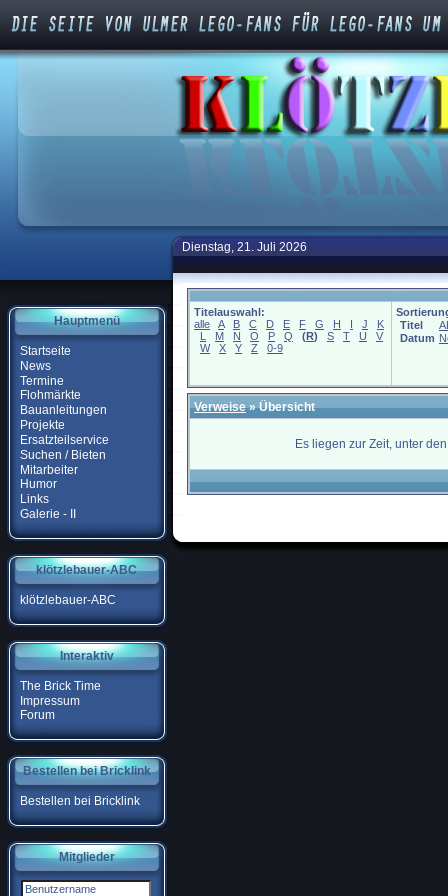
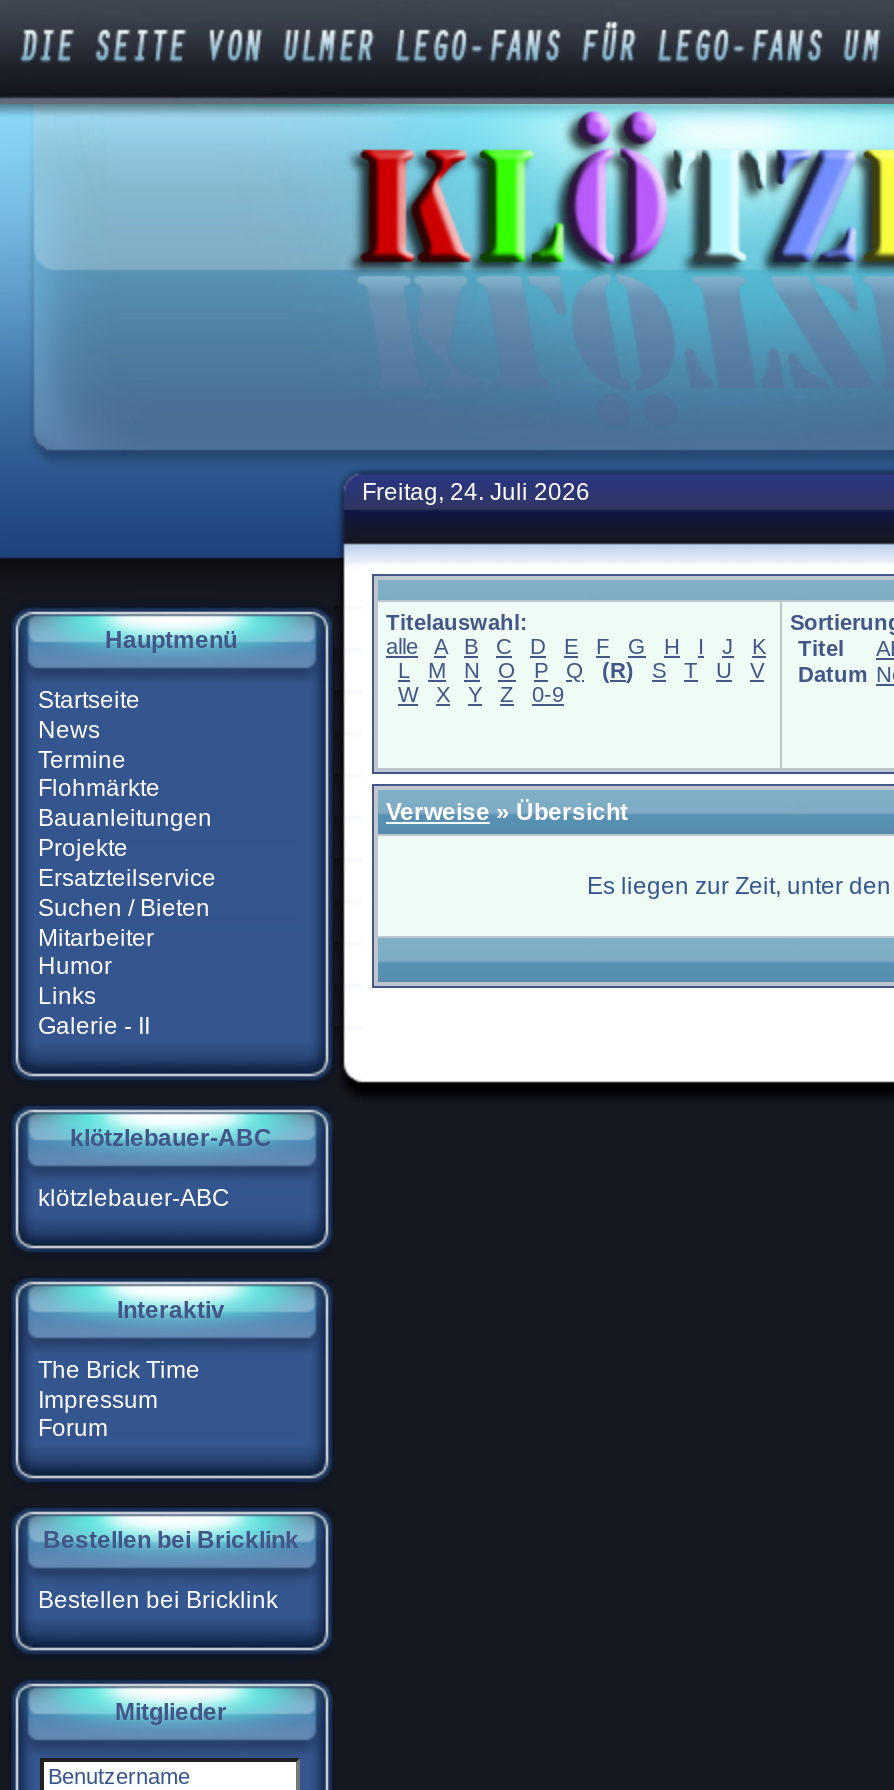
- Dienstag, 21. Juli 2026
+ Freitag, 24. Juli 2026
